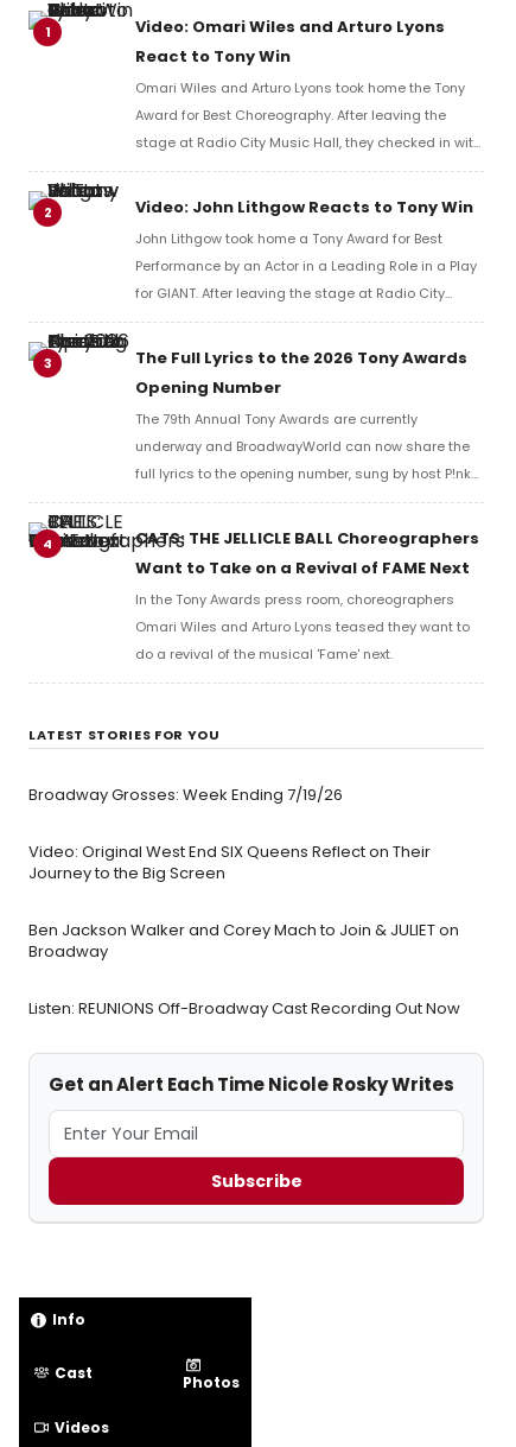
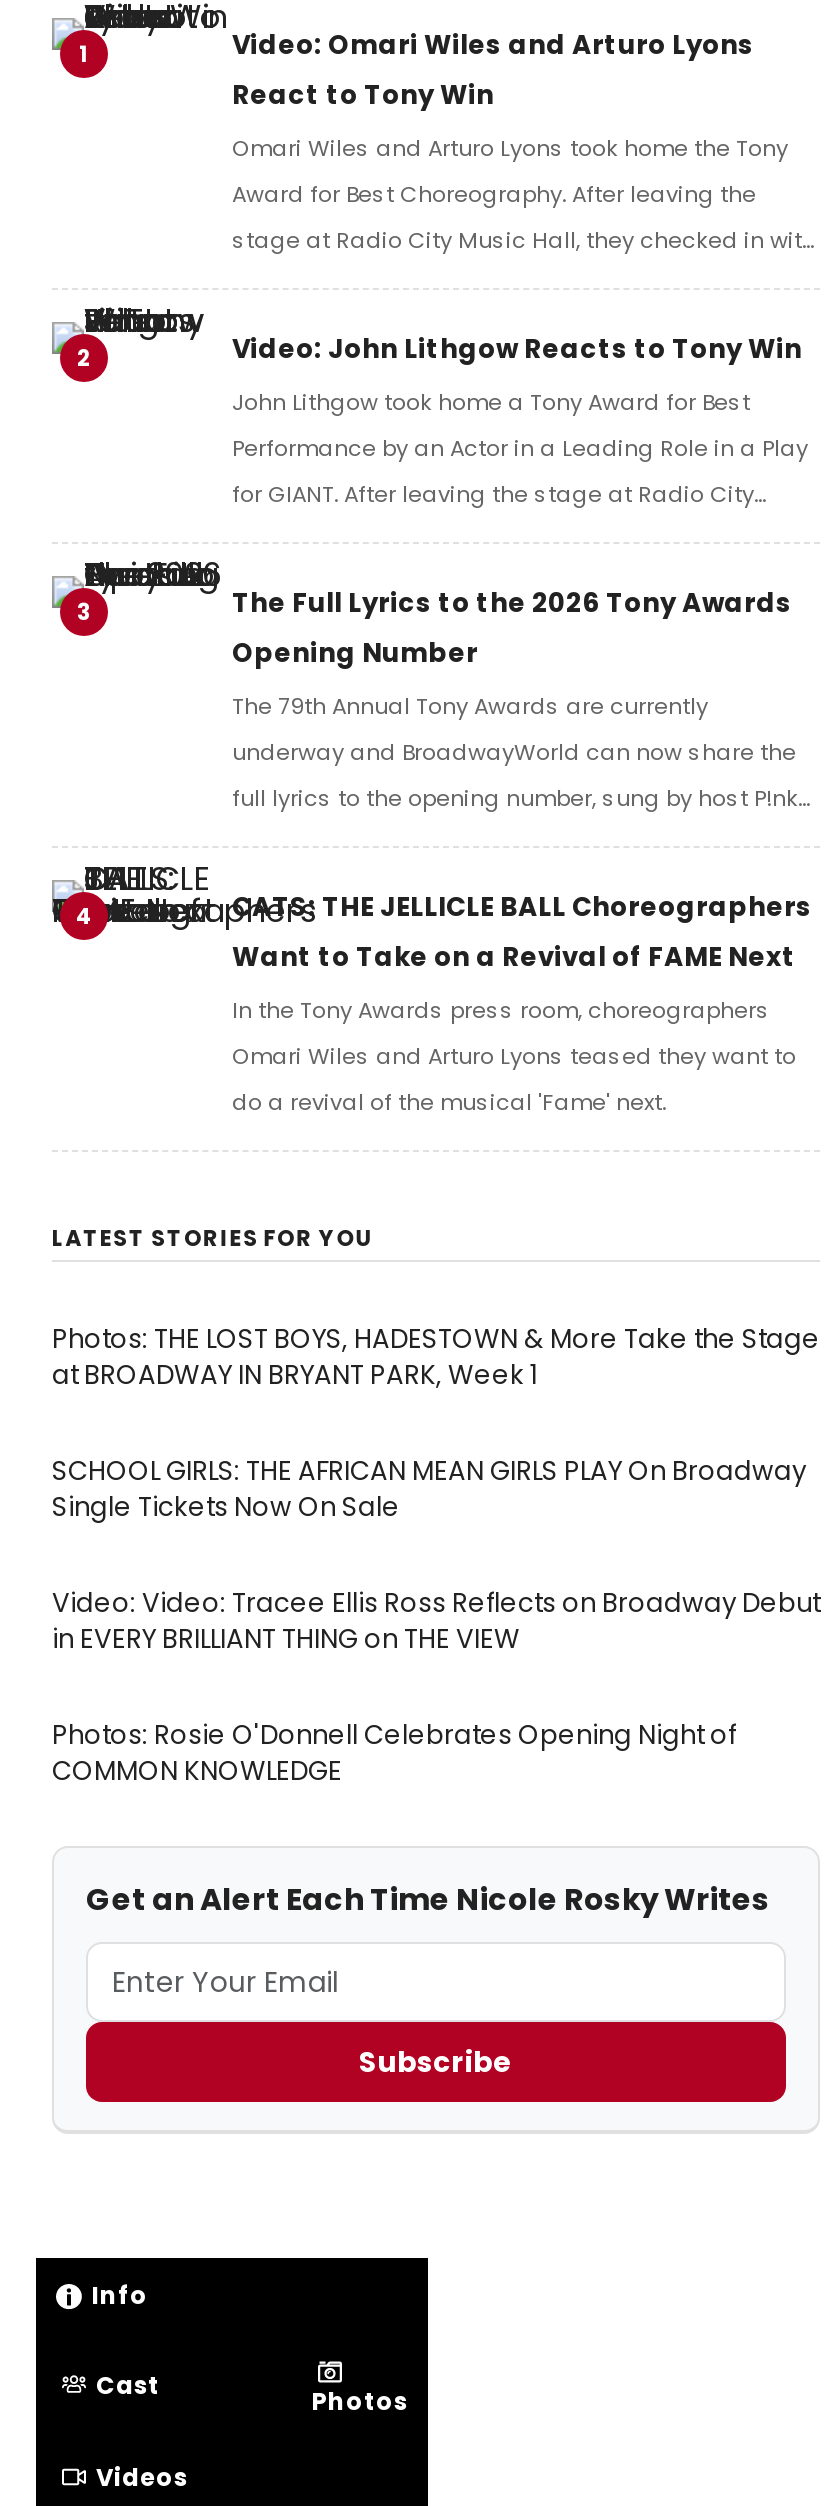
- Broadway Grosses: Week Ending 7/19/26
+ Photos: THE LOST BOYS, HADESTOWN & More Take the Stage
+ at BROADWAY IN BRYANT PARK, Week 1

- Video: Original West End SIX Queens Reflect on Their
- Journey to the Big Screen
+ SCHOOL GIRLS: THE AFRICAN MEAN GIRLS PLAY On Broadway
+ Single Tickets Now On Sale

- Ben Jackson Walker and Corey Mach to Join & JULIET on
- Broadway
+ Video: Video: Tracee Ellis Ross Reflects on Broadway Debut
+ in EVERY BRILLIANT THING on THE VIEW

- Listen: REUNIONS Off-Broadway Cast Recording Out Now
+ Photos: Rosie O'Donnell Celebrates Opening Night of
+ COMMON KNOWLEDGE
